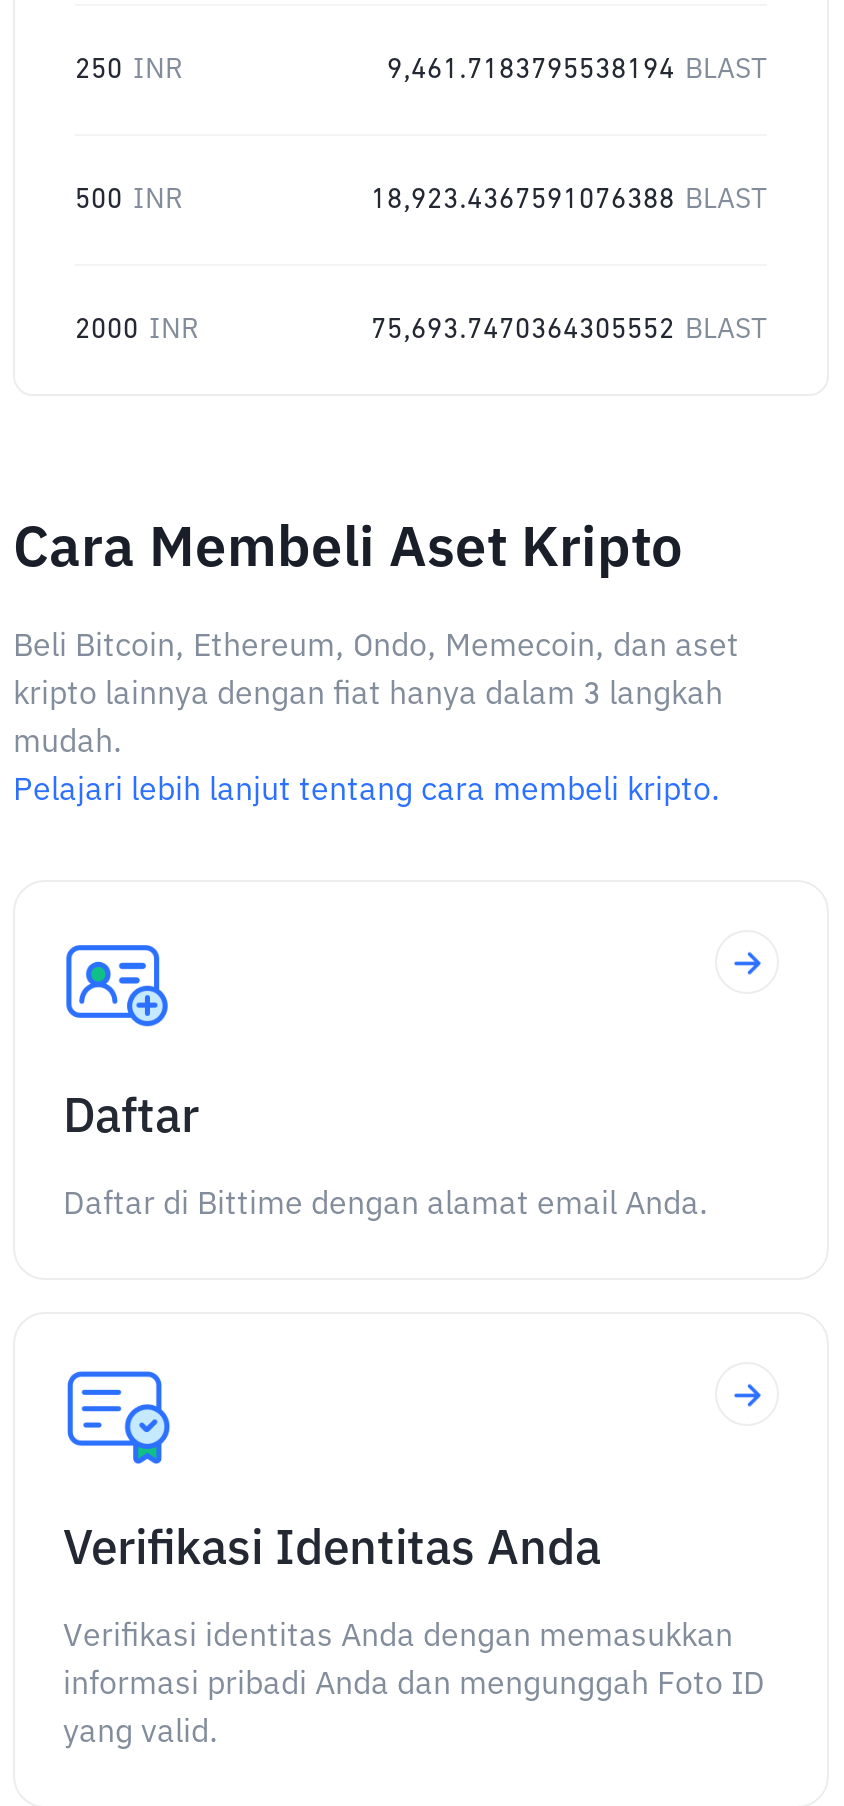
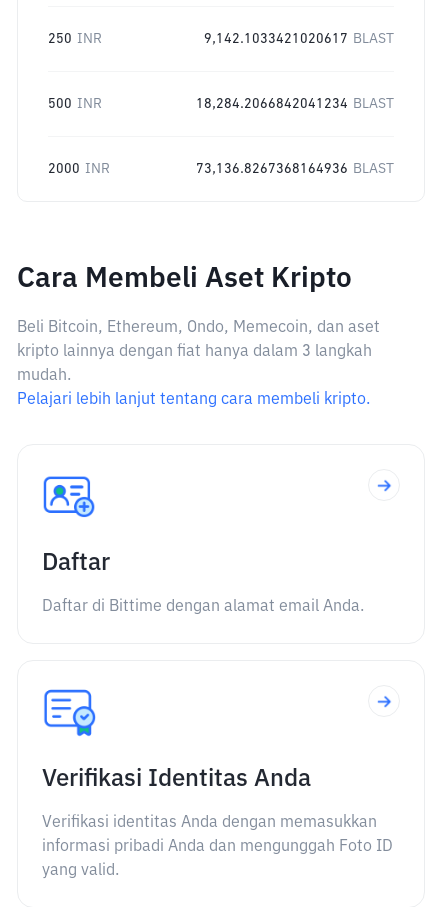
- 9,461.7183795538194 BLAST
+ 9,142.1033421020617 BLAST

- 18,923.4367591076388 BLAST
+ 18,284.2066842041234 BLAST

- 75,693.7470364305552 BLAST
+ 73,136.8267368164936 BLAST
